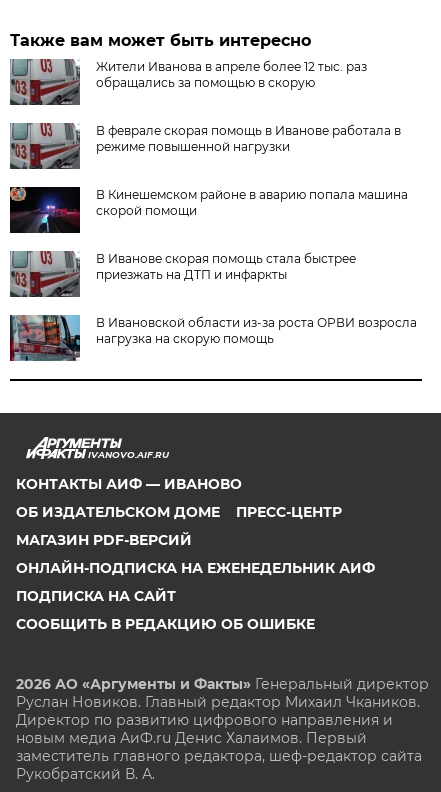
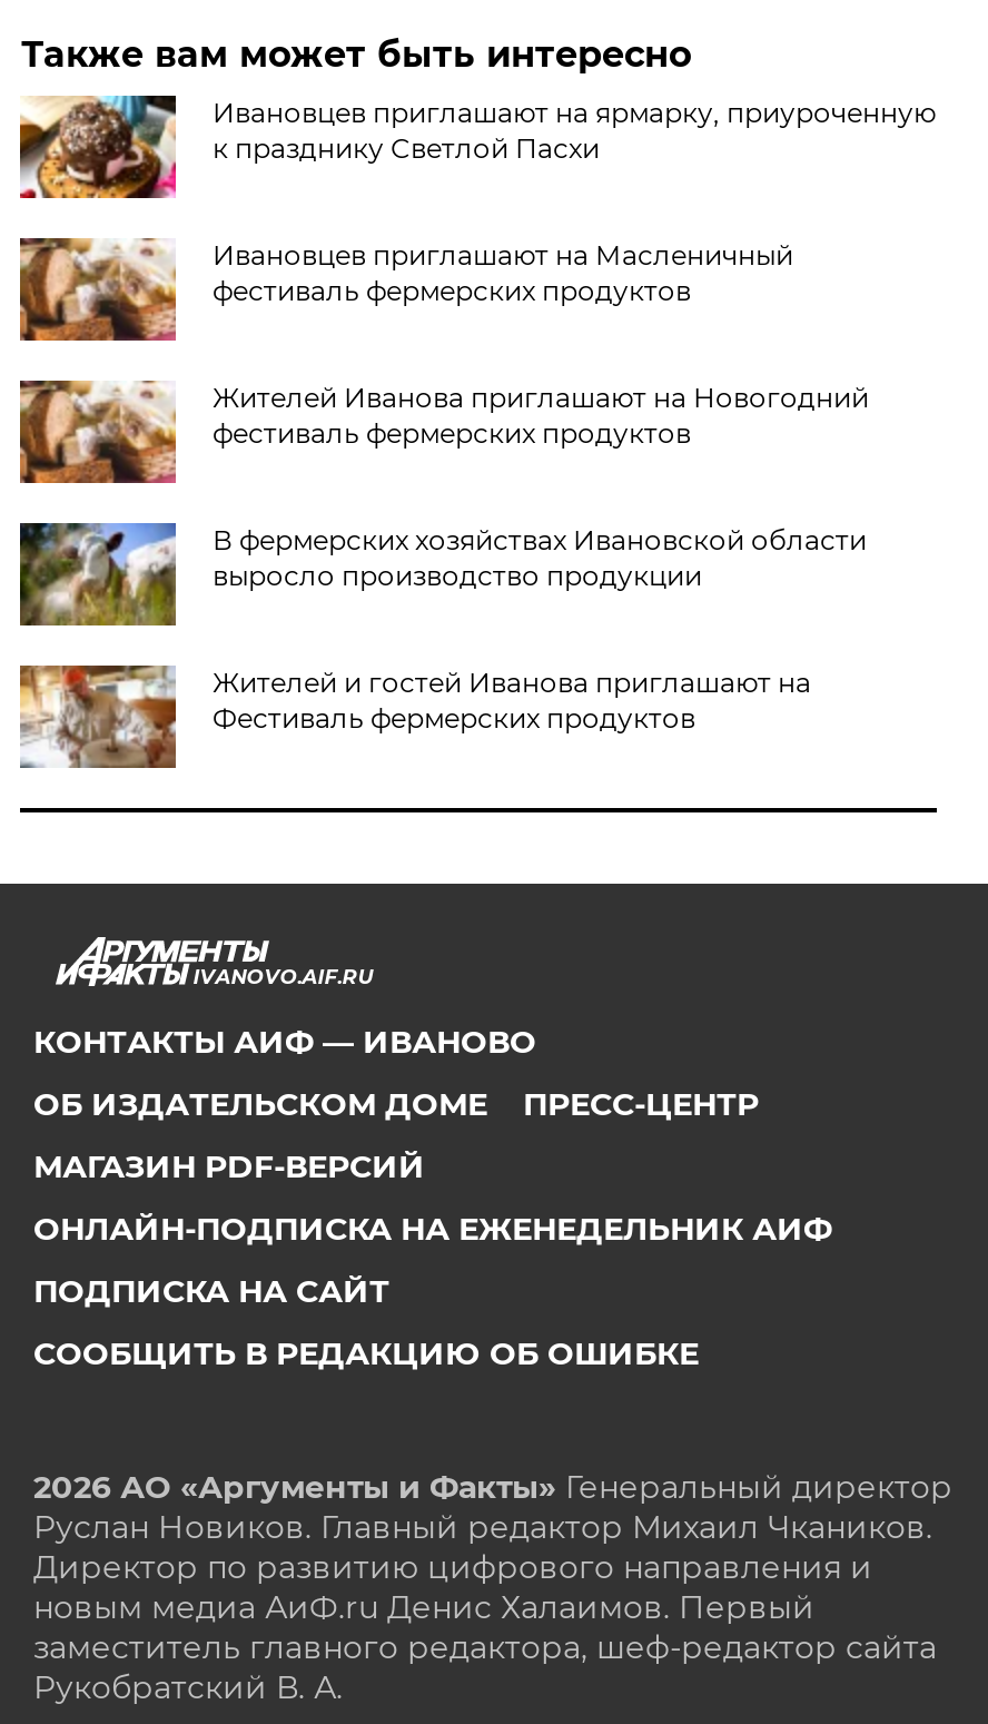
- [image]
- Жители Иванова в апреле более 12 тыс. раз
- обращались за помощью в скорую
+ [image]
+ Ивановцев приглашают на ярмарку, приуроченную
+ к празднику Светлой Пасхи

- [image]
- В феврале скорая помощь в Иванове работала в
- режиме повышенной нагрузки
+ [image]
+ Ивановцев приглашают на Масленичный
+ фестиваль фермерских продуктов

- [image]
- В Кинешемском районе в аварию попала машина
- скорой помощи
+ [image]
+ Жителей Иванова приглашают на Новогодний
+ фестиваль фермерских продуктов

- [image]
- В Иванове скорая помощь стала быстрее
- приезжать на ДТП и инфаркты
+ [image]
+ В фермерских хозяйствах Ивановской области
+ выросло производство продукции

- [image]
- В Ивановской области из-за роста ОРВИ возросла
- нагрузка на скорую помощь
+ [image]
+ Жителей и гостей Иванова приглашают на
+ Фестиваль фермерских продуктов
